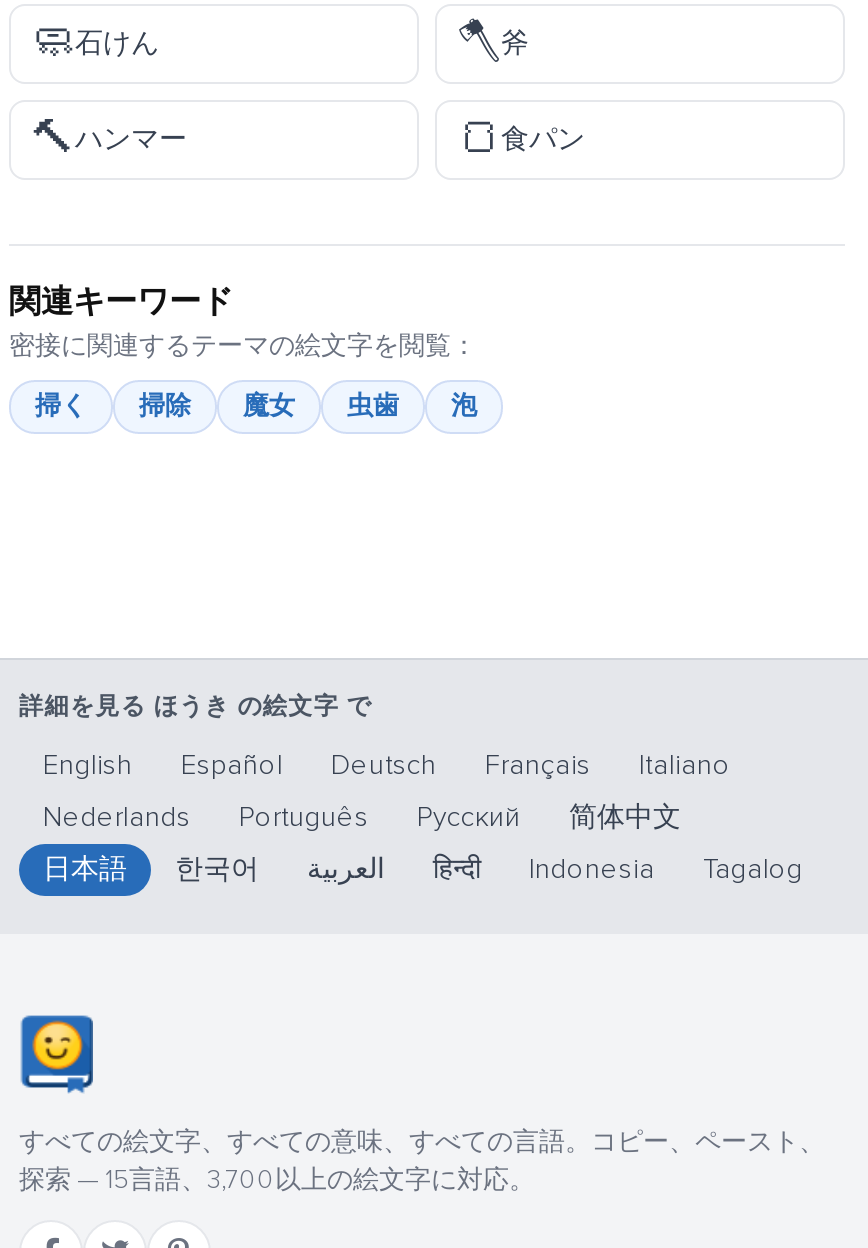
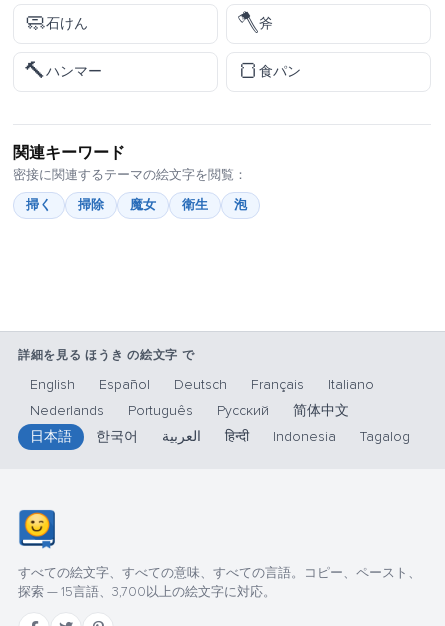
- 虫歯
+ 衛生
